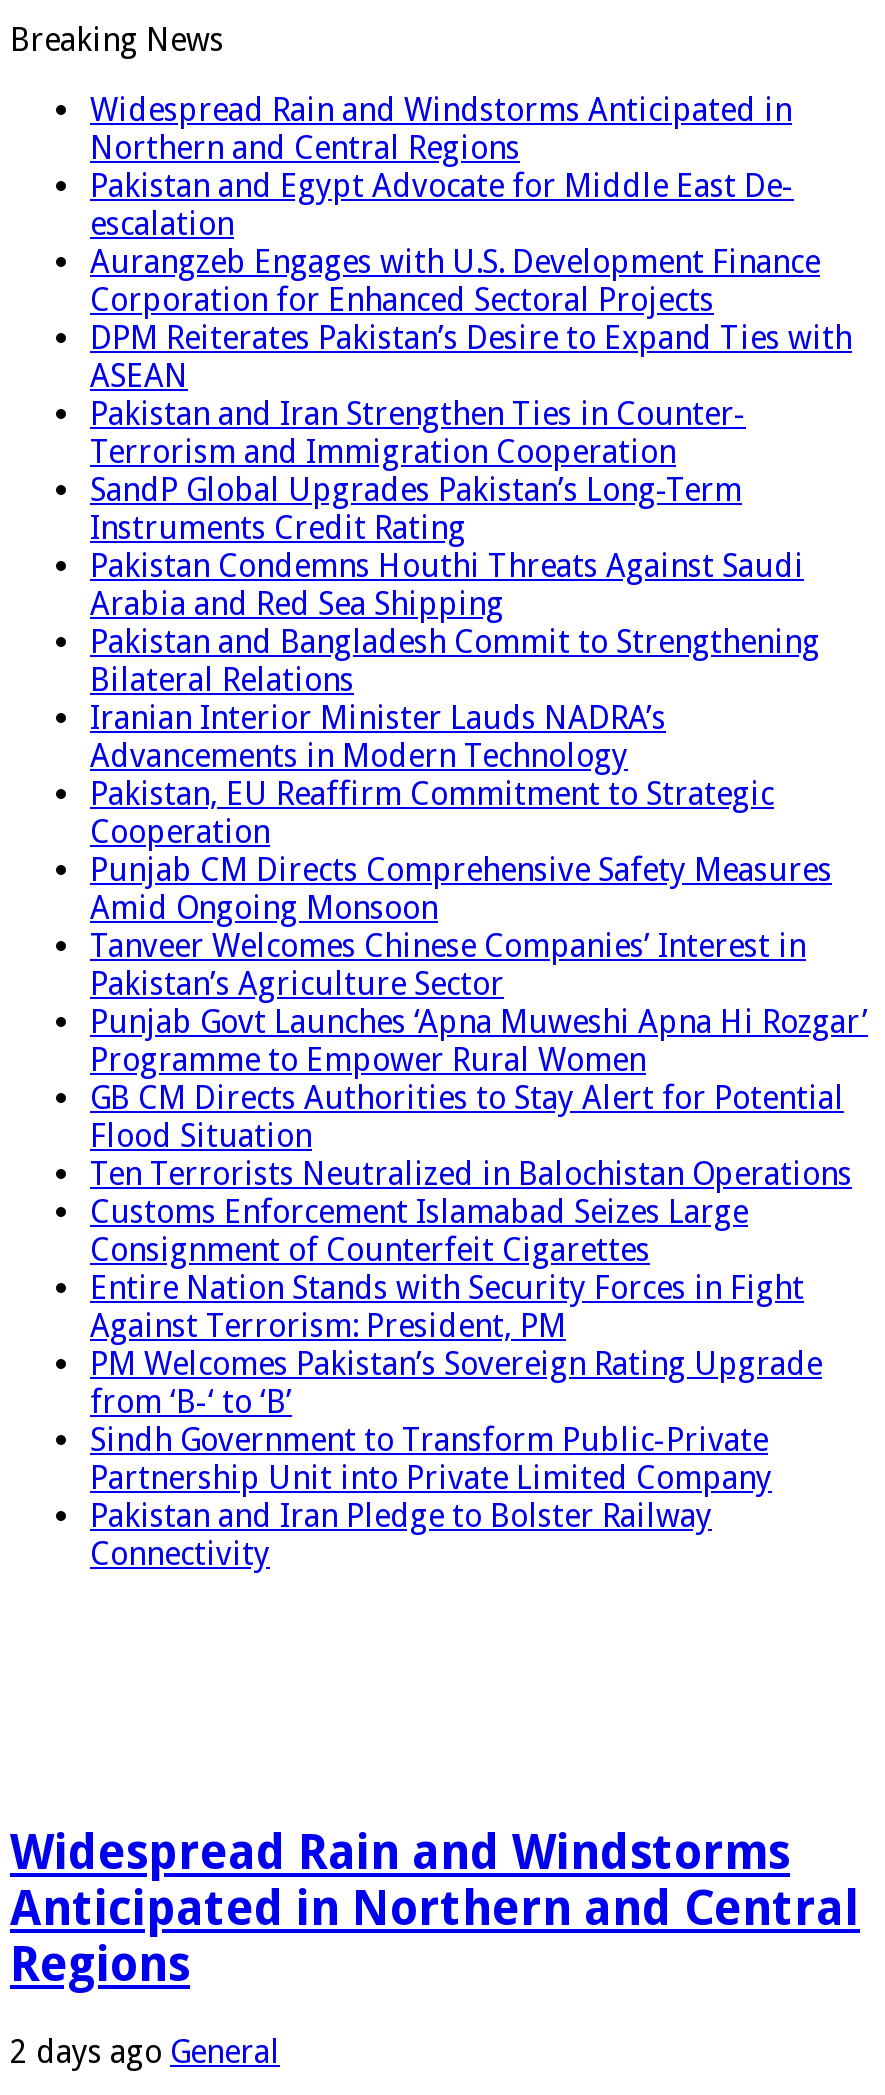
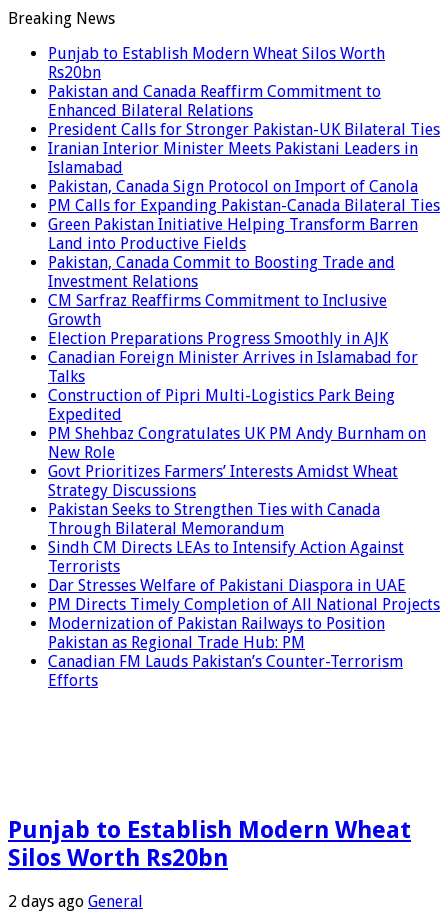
- Widespread Rain and Windstorms Anticipated in
- Northern and Central Regions
- Pakistan and Egypt Advocate for Middle East De-
- escalation
- Aurangzeb Engages with U.S. Development Finance
- Corporation for Enhanced Sectoral Projects
- DPM Reiterates Pakistan’s Desire to Expand Ties with
- ASEAN
- Pakistan and Iran Strengthen Ties in Counter-
- Terrorism and Immigration Cooperation
- SandP Global Upgrades Pakistan’s Long-Term
- Instruments Credit Rating
- Pakistan Condemns Houthi Threats Against Saudi
- Arabia and Red Sea Shipping
- Pakistan and Bangladesh Commit to Strengthening
- Bilateral Relations
- Iranian Interior Minister Lauds NADRA’s
- Advancements in Modern Technology
- Pakistan, EU Reaffirm Commitment to Strategic
- Cooperation
- Punjab CM Directs Comprehensive Safety Measures
- Amid Ongoing Monsoon
- Tanveer Welcomes Chinese Companies’ Interest in
- Pakistan’s Agriculture Sector
- Punjab Govt Launches ‘Apna Muweshi Apna Hi Rozgar’
- Programme to Empower Rural Women
- GB CM Directs Authorities to Stay Alert for Potential
- Flood Situation
- Ten Terrorists Neutralized in Balochistan Operations
- Customs Enforcement Islamabad Seizes Large
- Consignment of Counterfeit Cigarettes
- Entire Nation Stands with Security Forces in Fight
- Against Terrorism: President, PM
- PM Welcomes Pakistan’s Sovereign Rating Upgrade
- from ‘B-‘ to ‘B’
- Sindh Government to Transform Public-Private
- Partnership Unit into Private Limited Company
- Pakistan and Iran Pledge to Bolster Railway
- Connectivity
+ Punjab to Establish Modern Wheat Silos Worth
+ Rs20bn
+ Pakistan and Canada Reaffirm Commitment to
+ Enhanced Bilateral Relations
+ President Calls for Stronger Pakistan-UK Bilateral Ties
+ Iranian Interior Minister Meets Pakistani Leaders in
+ Islamabad
+ Pakistan, Canada Sign Protocol on Import of Canola
+ PM Calls for Expanding Pakistan-Canada Bilateral Ties
+ Green Pakistan Initiative Helping Transform Barren
+ Land into Productive Fields
+ Pakistan, Canada Commit to Boosting Trade and
+ Investment Relations
+ CM Sarfraz Reaffirms Commitment to Inclusive
+ Growth
+ Election Preparations Progress Smoothly in AJK
+ Canadian Foreign Minister Arrives in Islamabad for
+ Talks
+ Construction of Pipri Multi-Logistics Park Being
+ Expedited
+ PM Shehbaz Congratulates UK PM Andy Burnham on
+ New Role
+ Govt Prioritizes Farmers’ Interests Amidst Wheat
+ Strategy Discussions
+ Pakistan Seeks to Strengthen Ties with Canada
+ Through Bilateral Memorandum
+ Sindh CM Directs LEAs to Intensify Action Against
+ Terrorists
+ Dar Stresses Welfare of Pakistani Diaspora in UAE
+ PM Directs Timely Completion of All National Projects
+ Modernization of Pakistan Railways to Position
+ Pakistan as Regional Trade Hub: PM
+ Canadian FM Lauds Pakistan’s Counter-Terrorism
+ Efforts

- Widespread Rain and Windstorms
- Anticipated in Northern and Central
- Regions
+ Punjab to Establish Modern Wheat
+ Silos Worth Rs20bn
